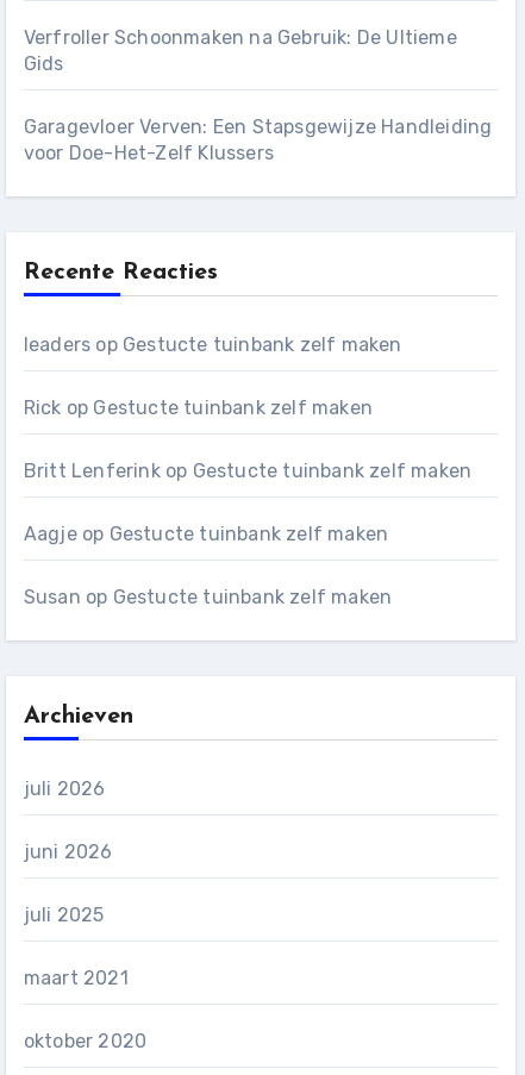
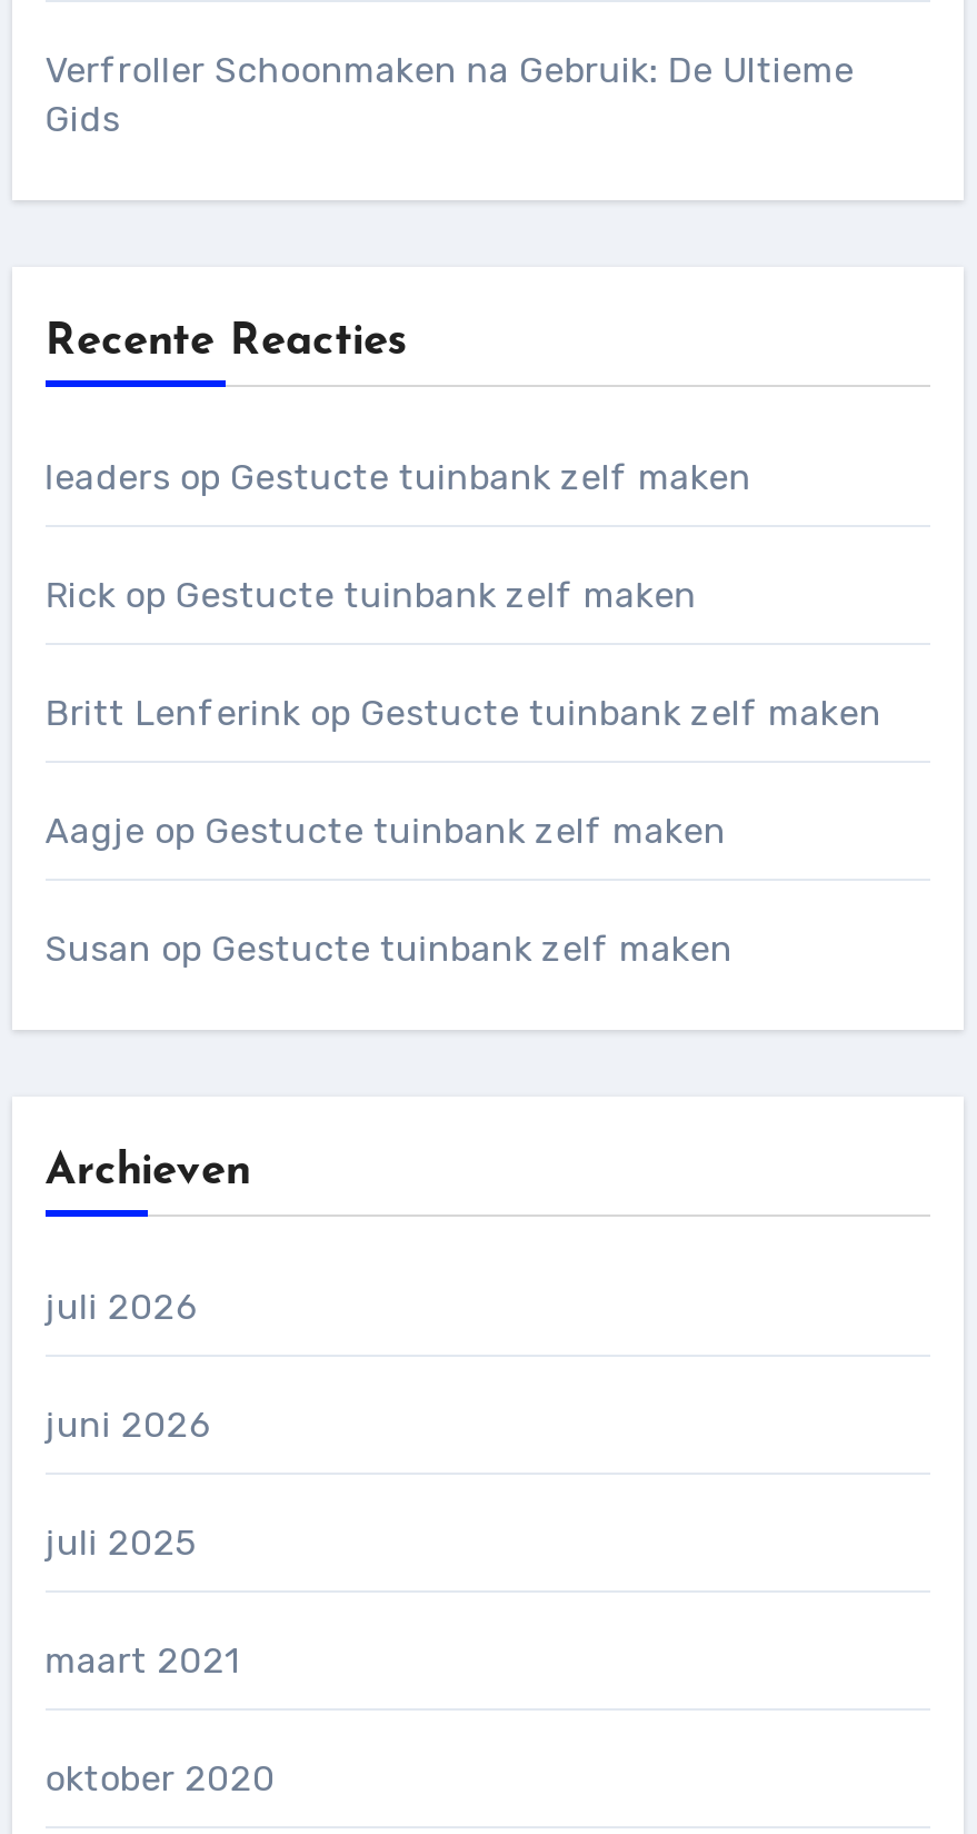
- Garagevloer Verven: Een Stapsgewijze Handleiding
- voor Doe-Het-Zelf Klussers
